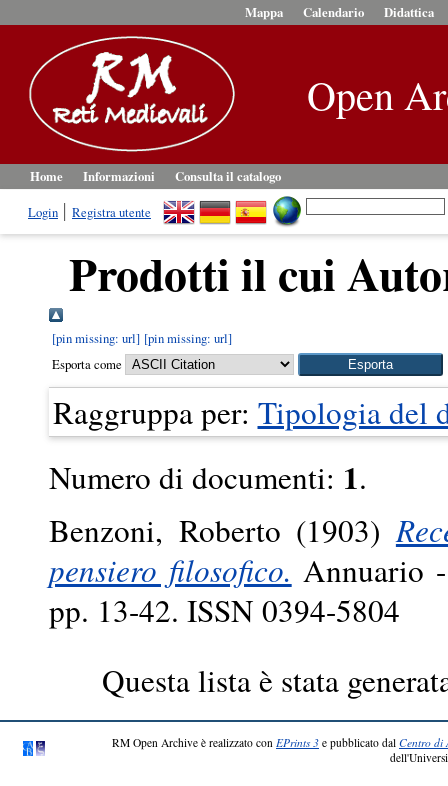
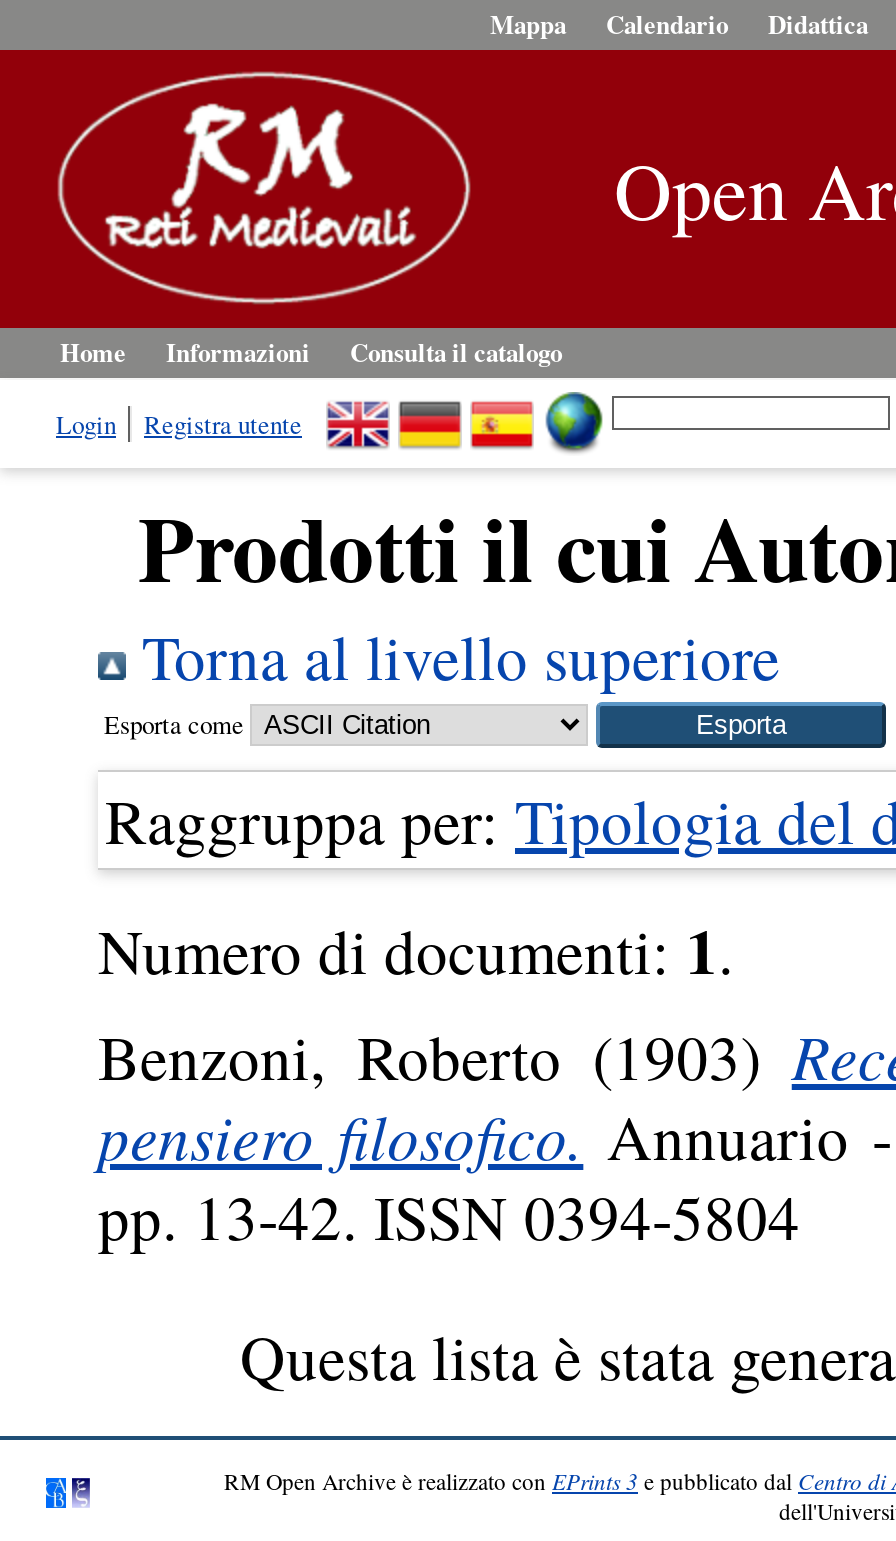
- [pin missing: url] [pin missing: url]
+ Torna al livello superiore
